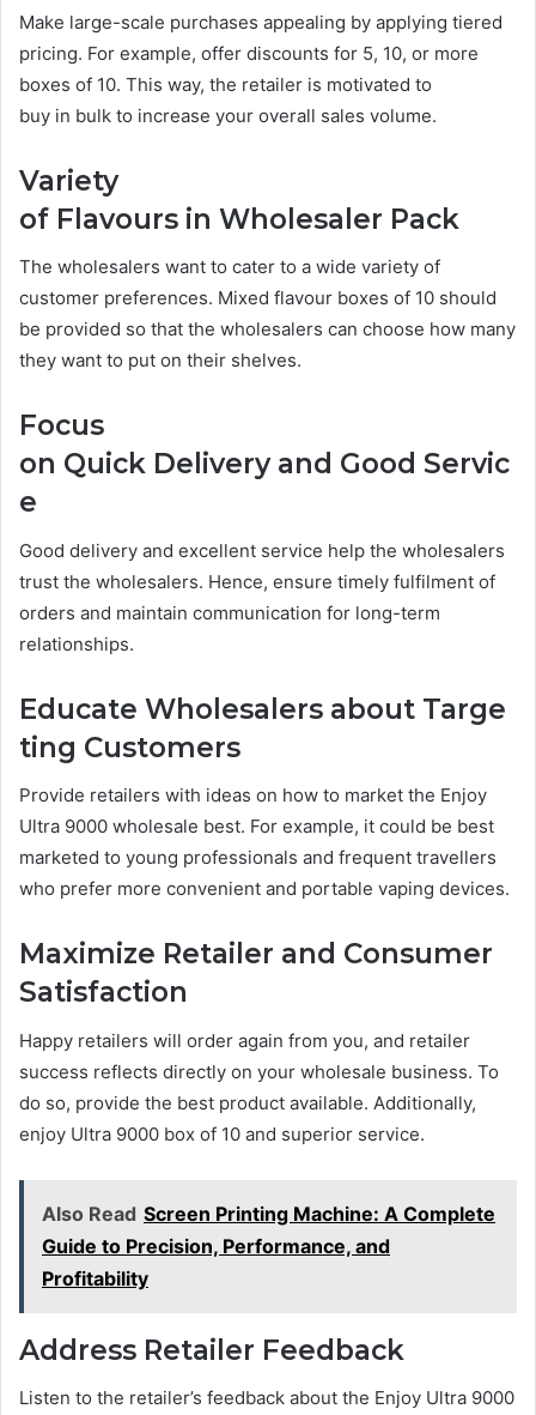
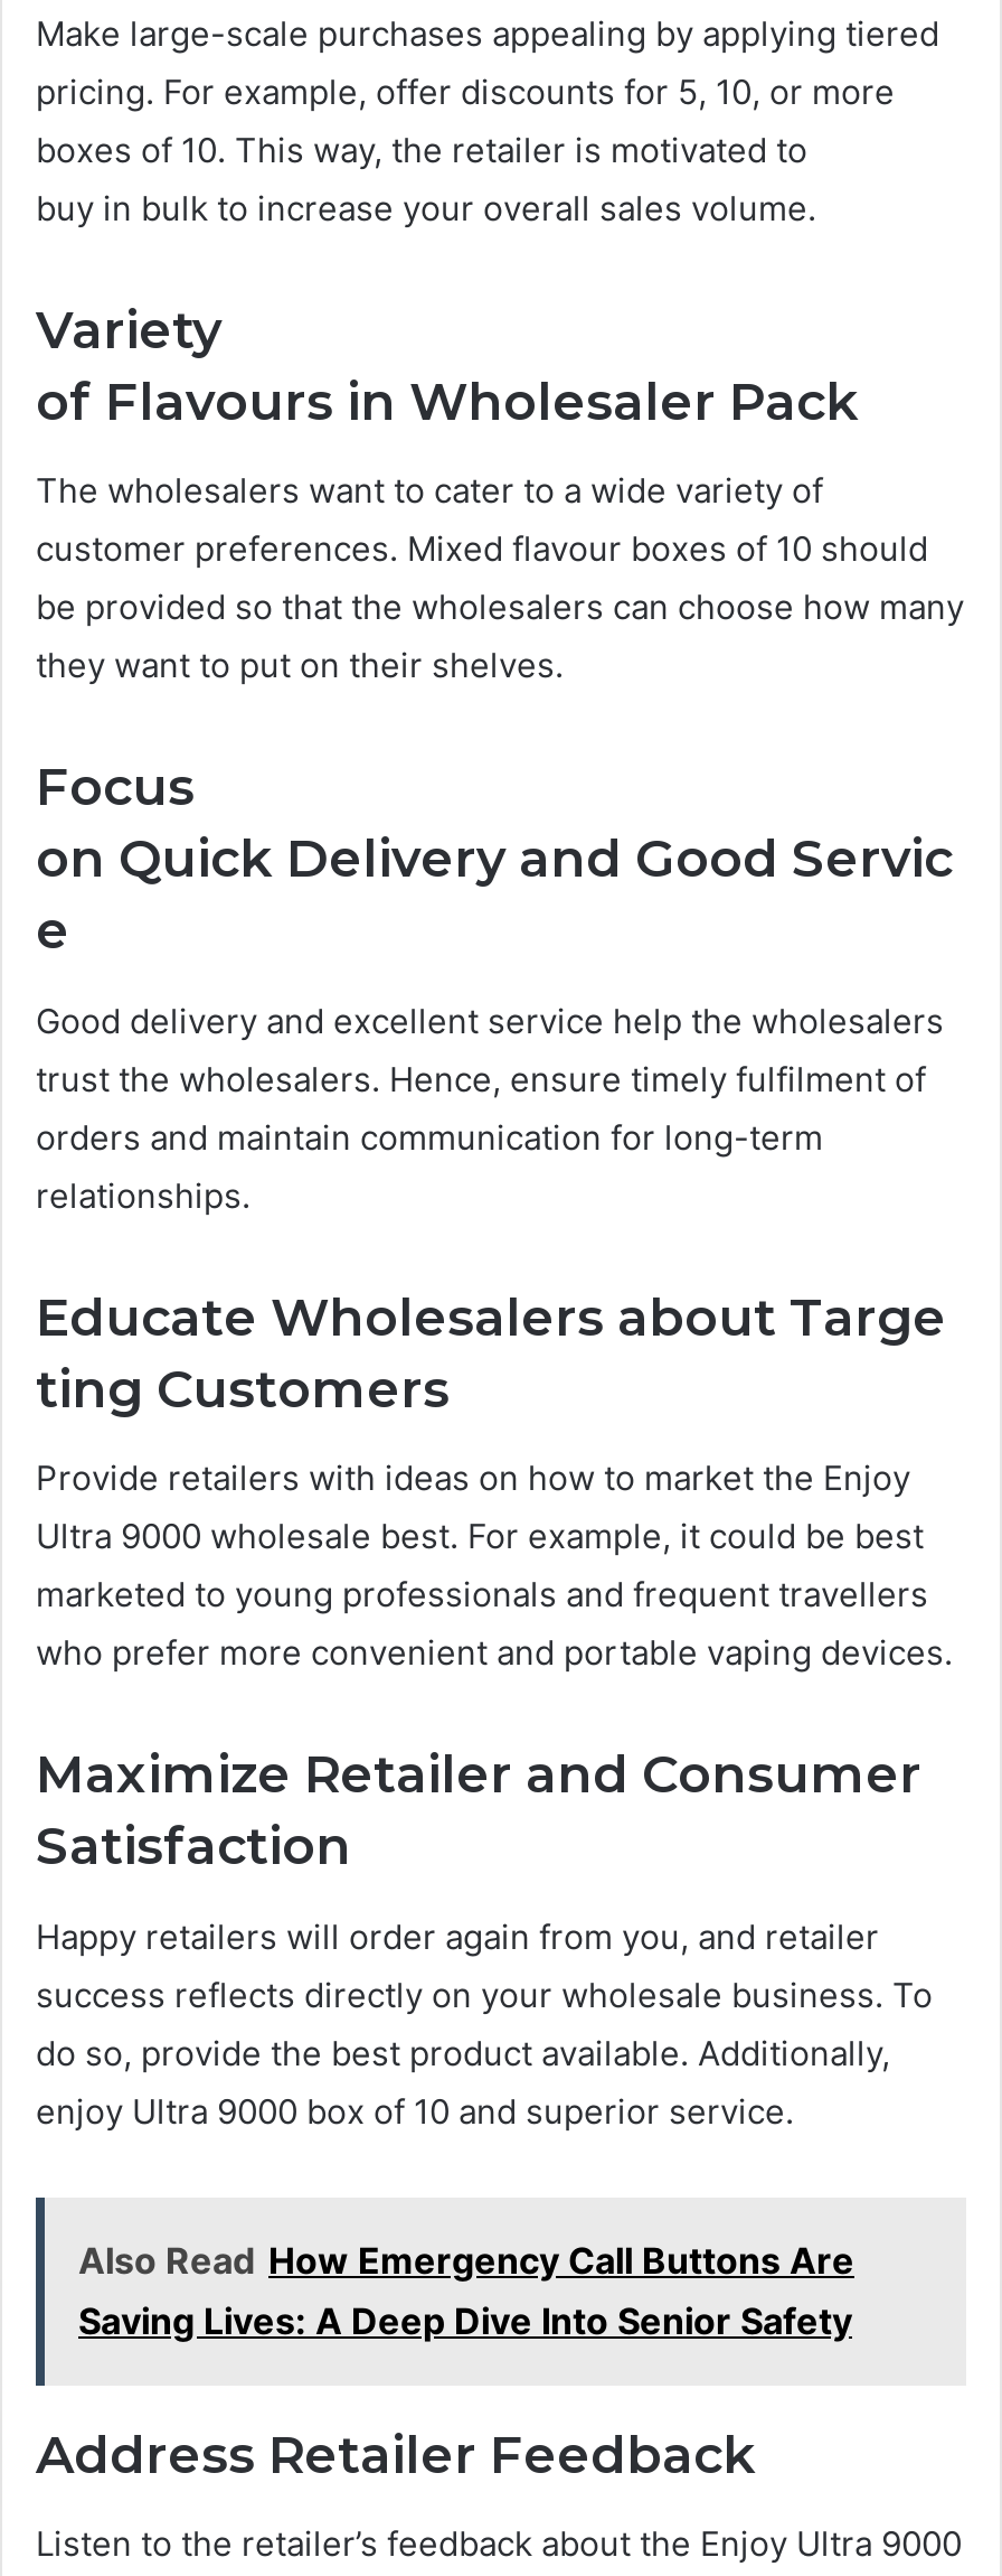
- Also Read Screen Printing Machine: A Complete
- Guide to Precision, Performance, and
- Profitability
+ Also Read How Emergency Call Buttons Are
+ Saving Lives: A Deep Dive Into Senior Safety
